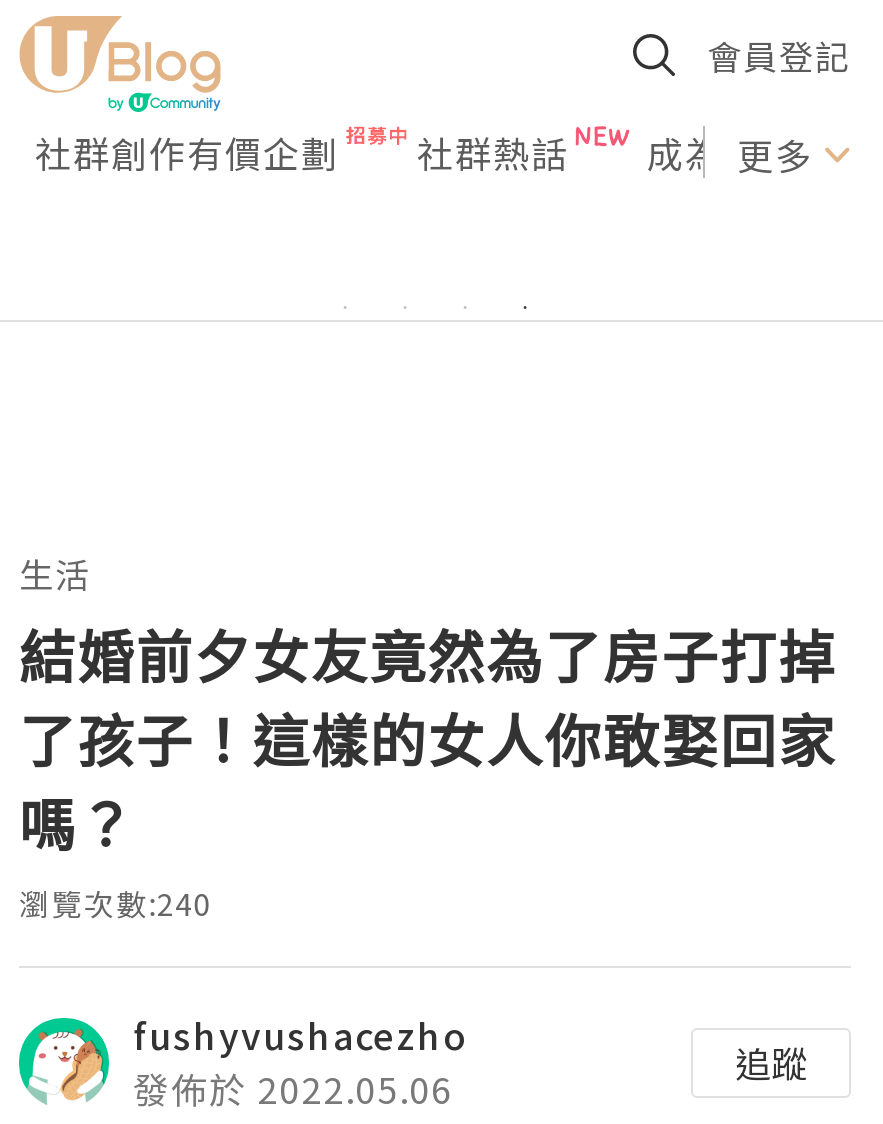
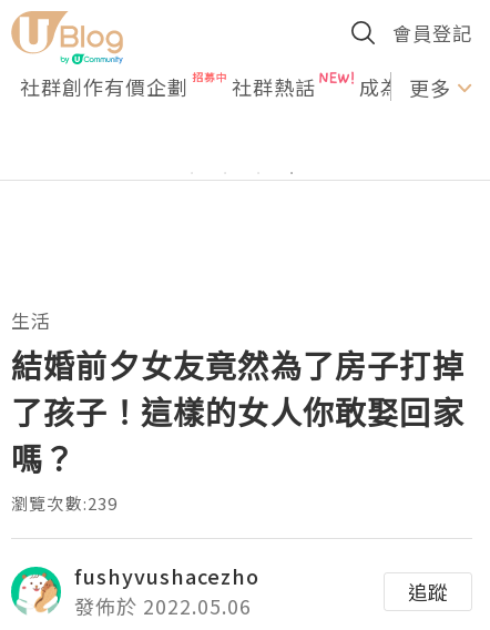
- 瀏覽次數:240
+ 瀏覽次數:239
